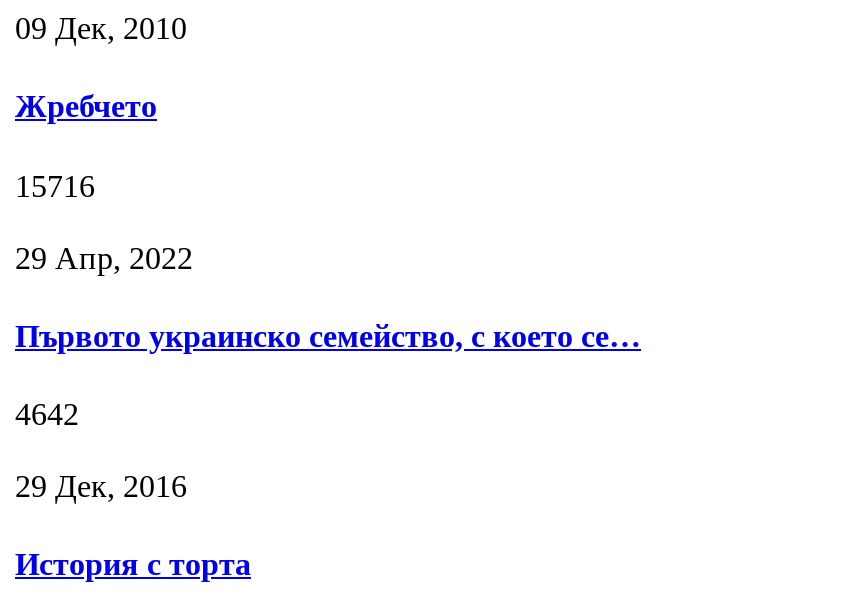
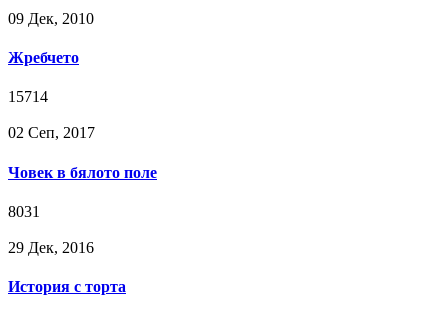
- 15716
+ 15714

- 29 Апр, 2022
+ 02 Сeп, 2017

- Първото украинско семейство, с което се…
+ Човек в бялото поле

- 4642
+ 8031
